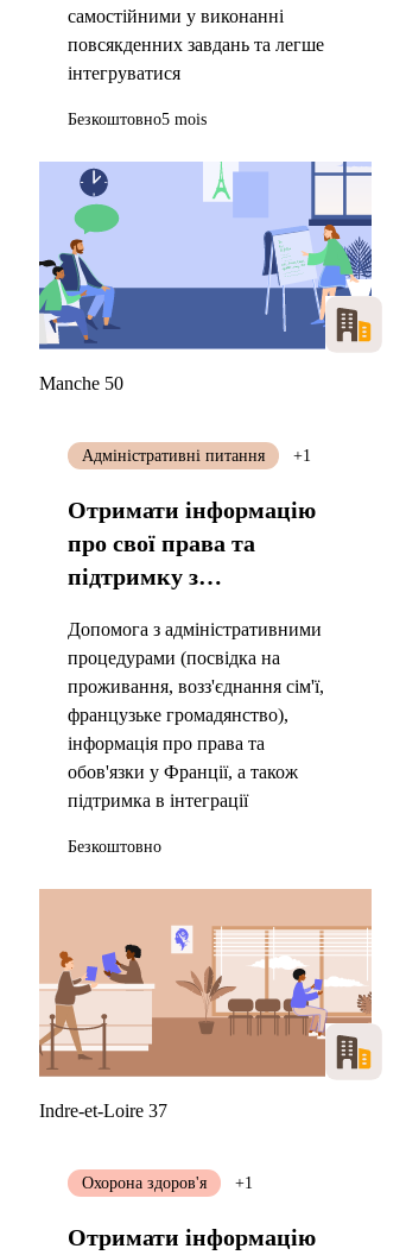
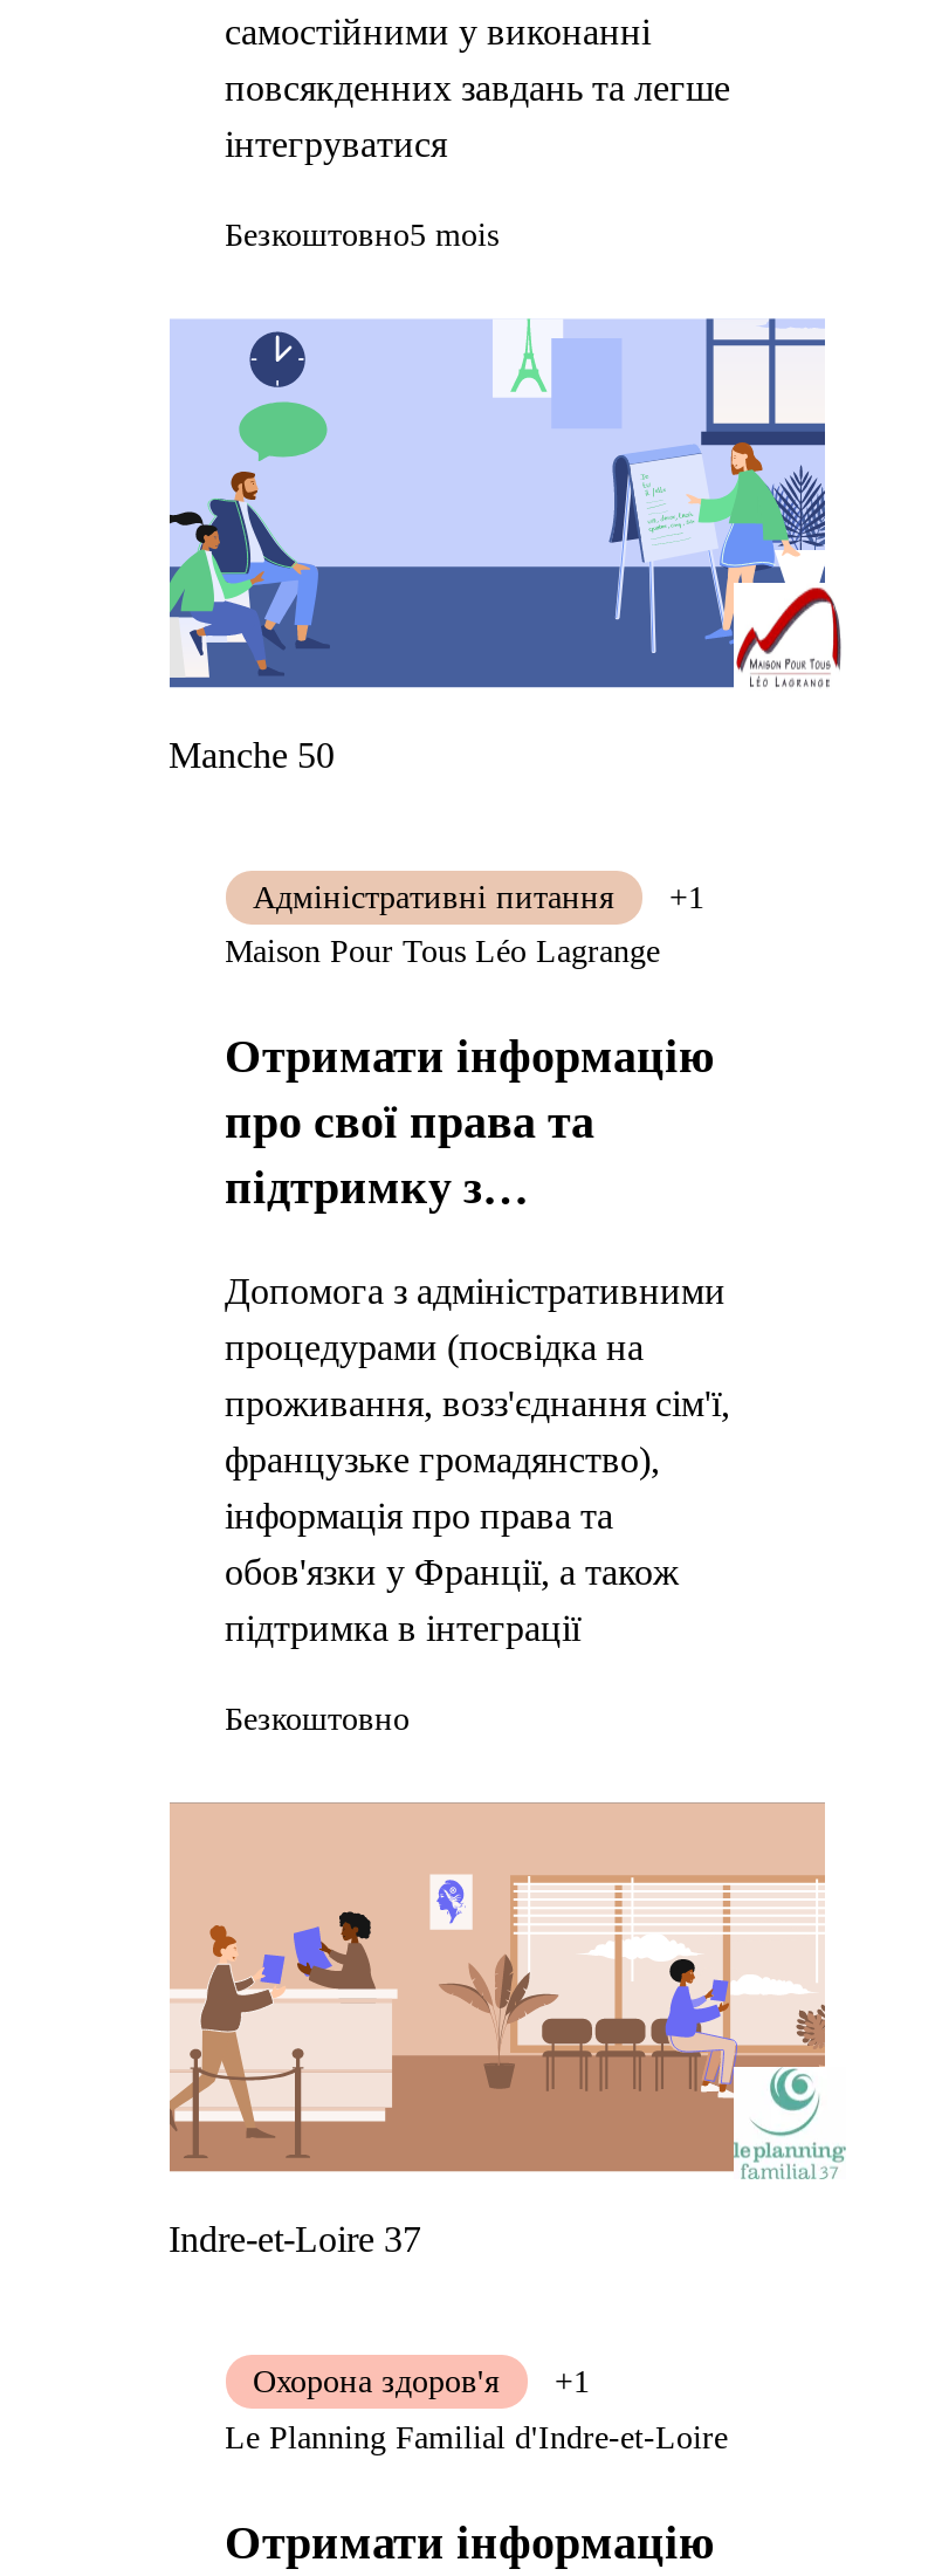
- [image]
+ [image]

+ Maison Pour Tous Léo Lagrange

- [image]
+ [image]

+ Le Planning Familial d'Indre-et-Loire
